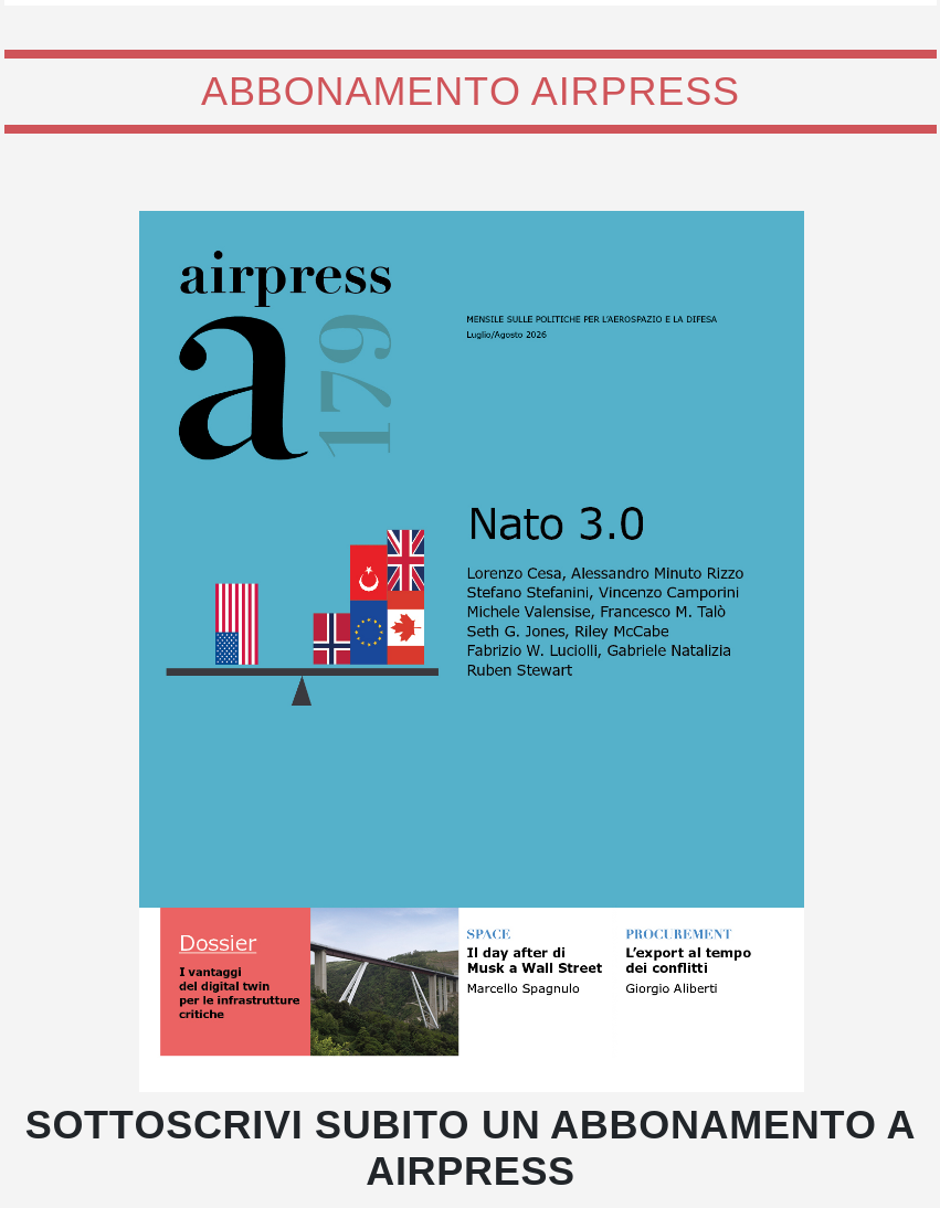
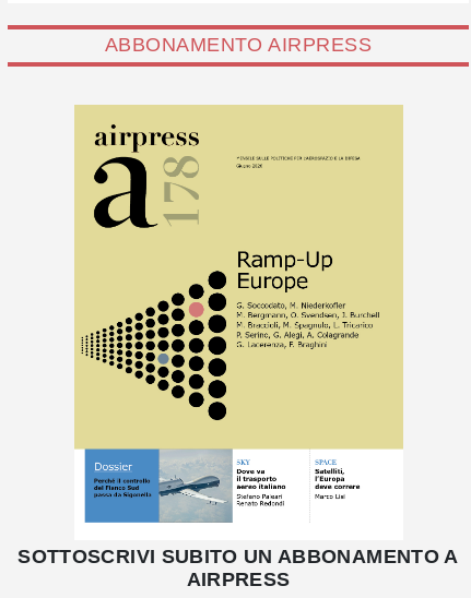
- [image]
+ [image]
